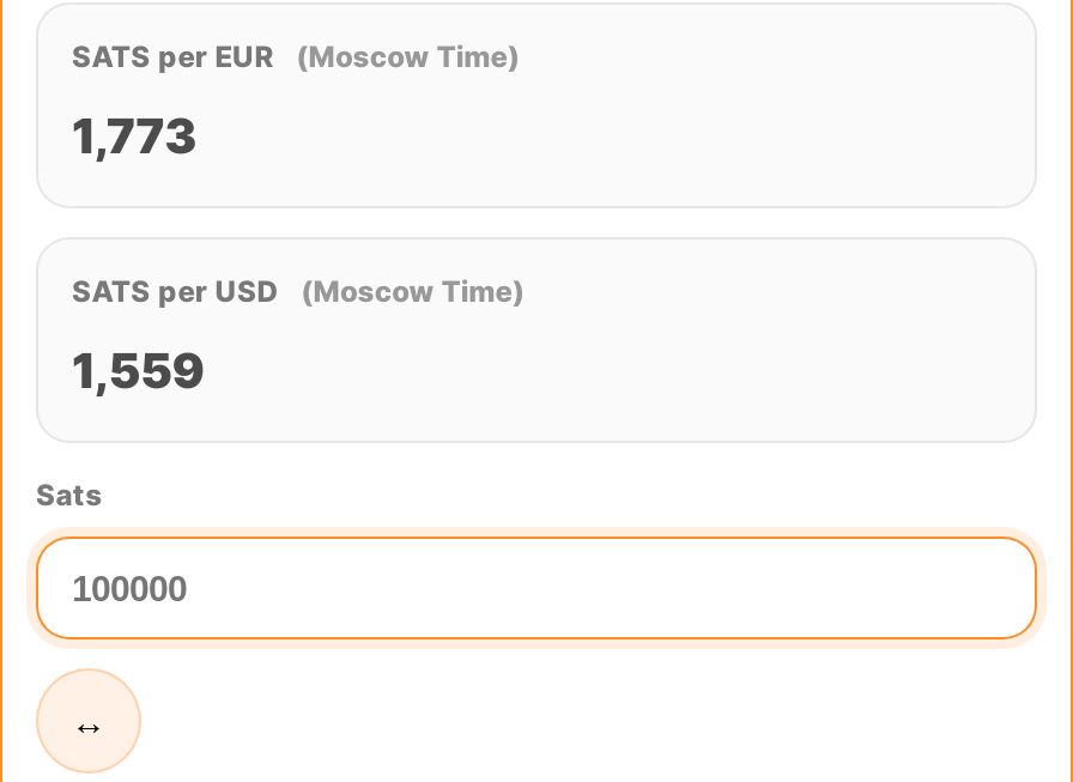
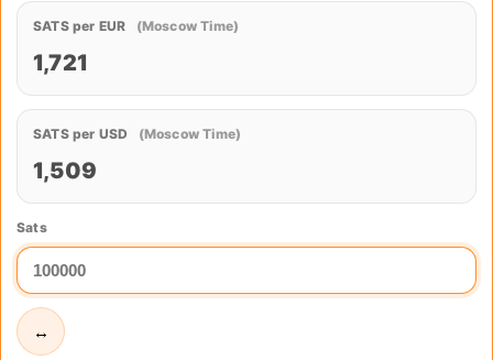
- 1,773
+ 1,721

- 1,559
+ 1,509
